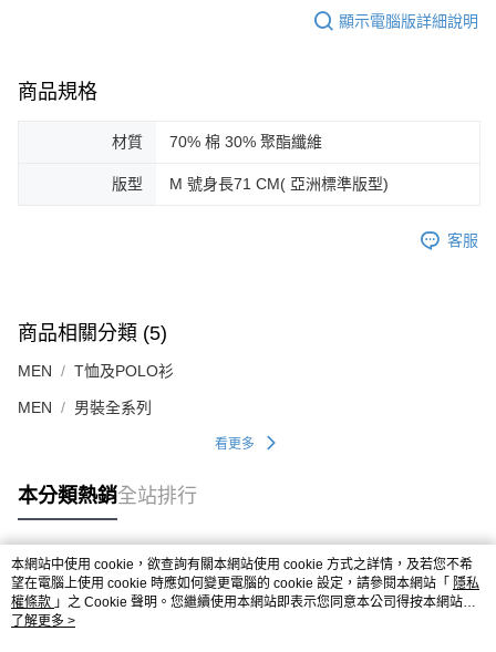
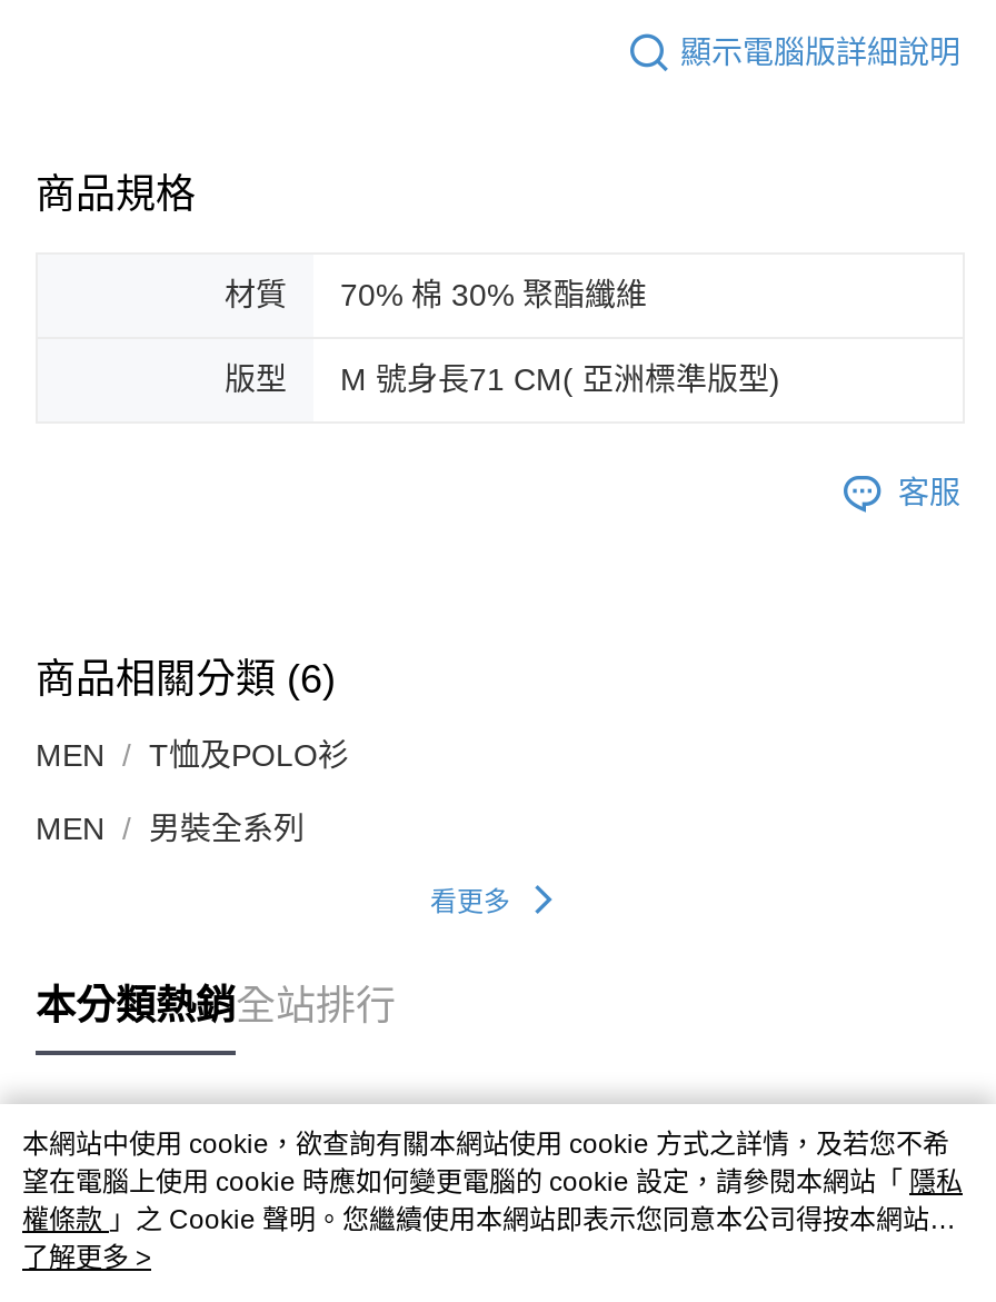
- 商品相關分類 (5)
+ 商品相關分類 (6)
